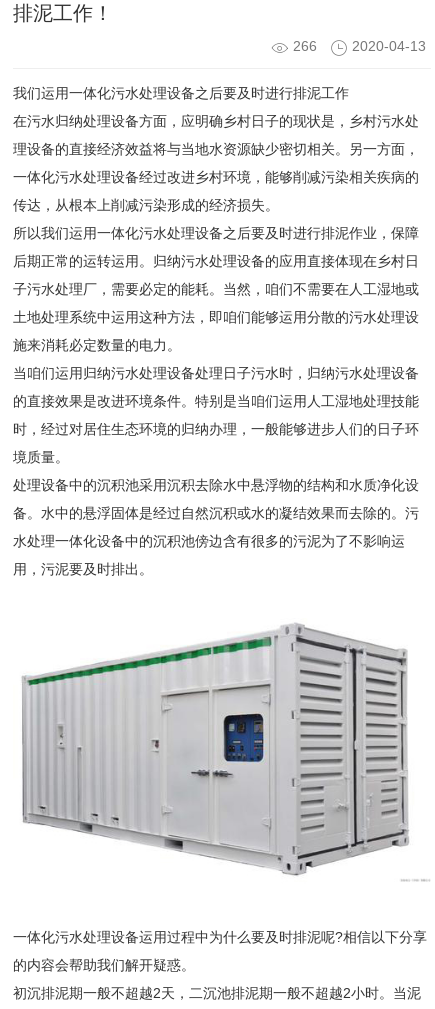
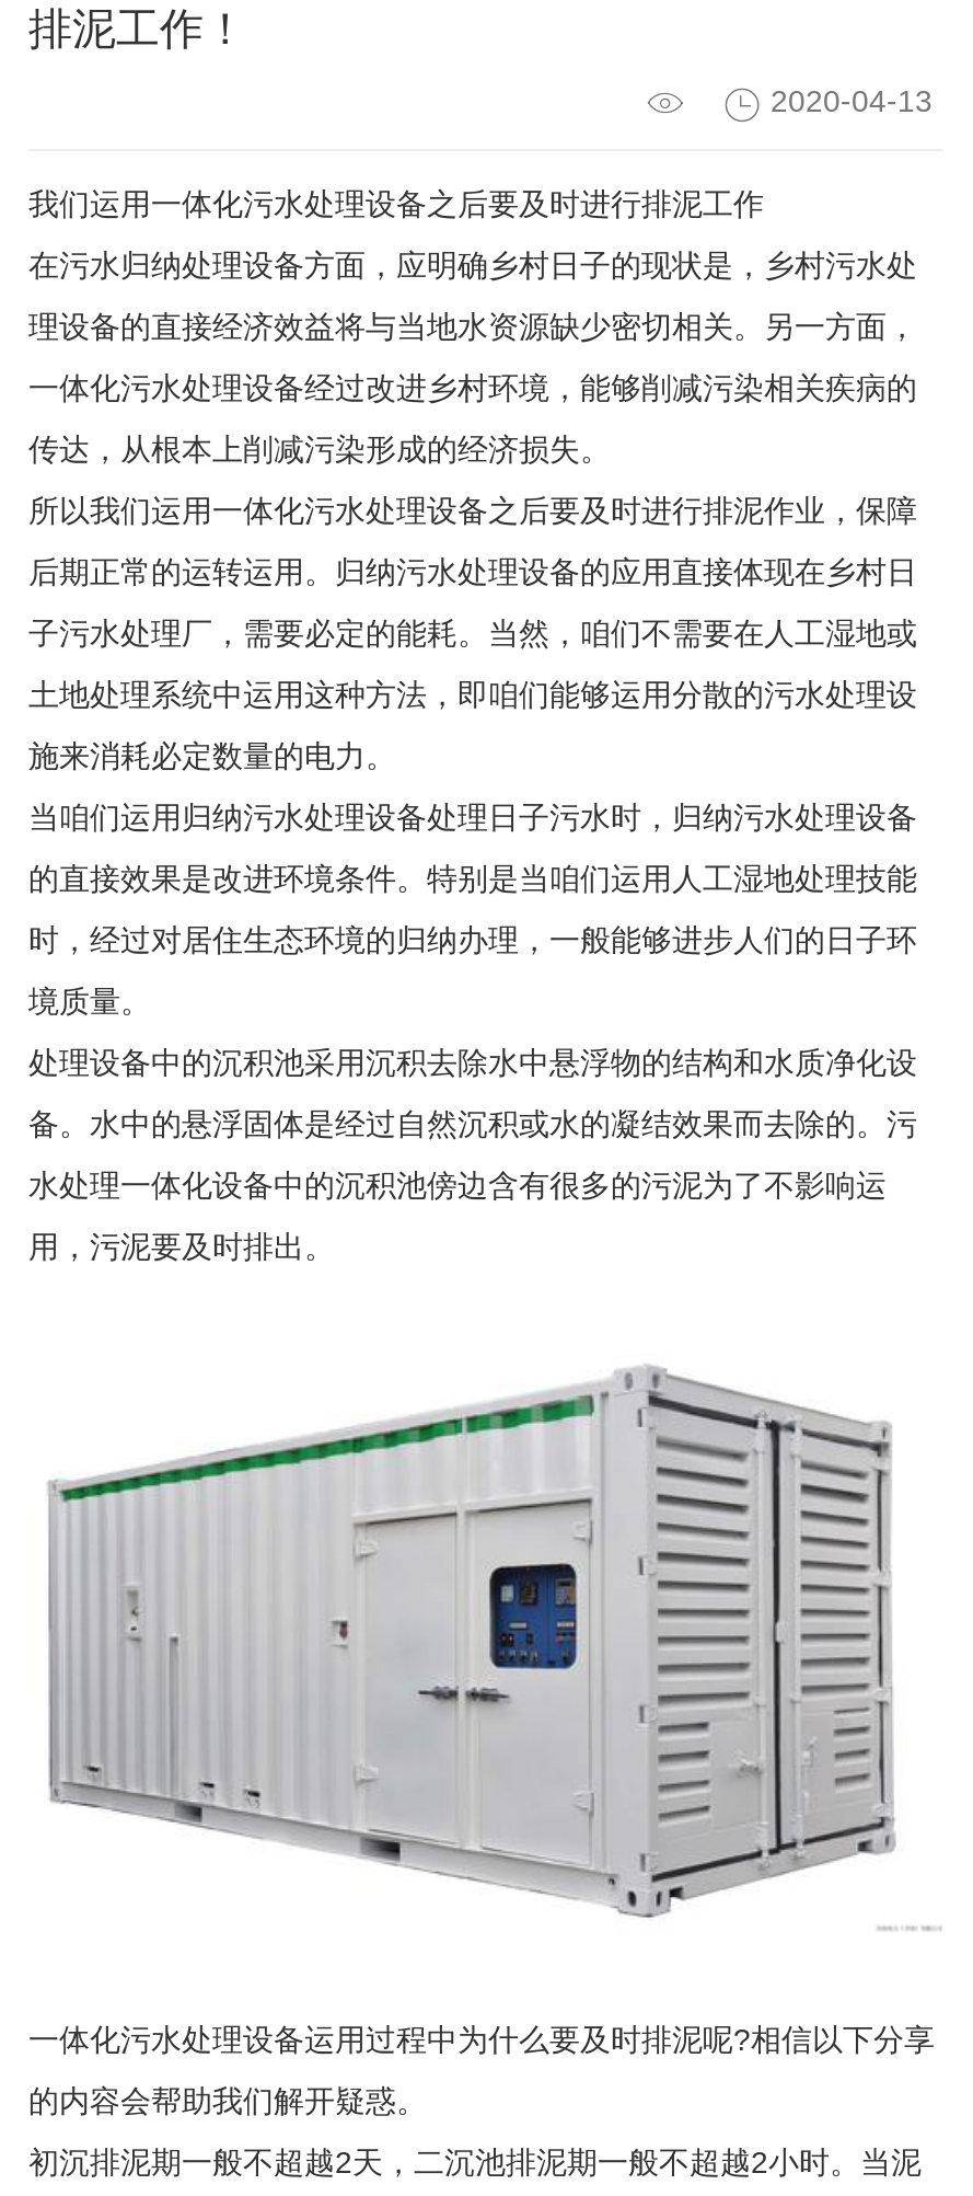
- 266
